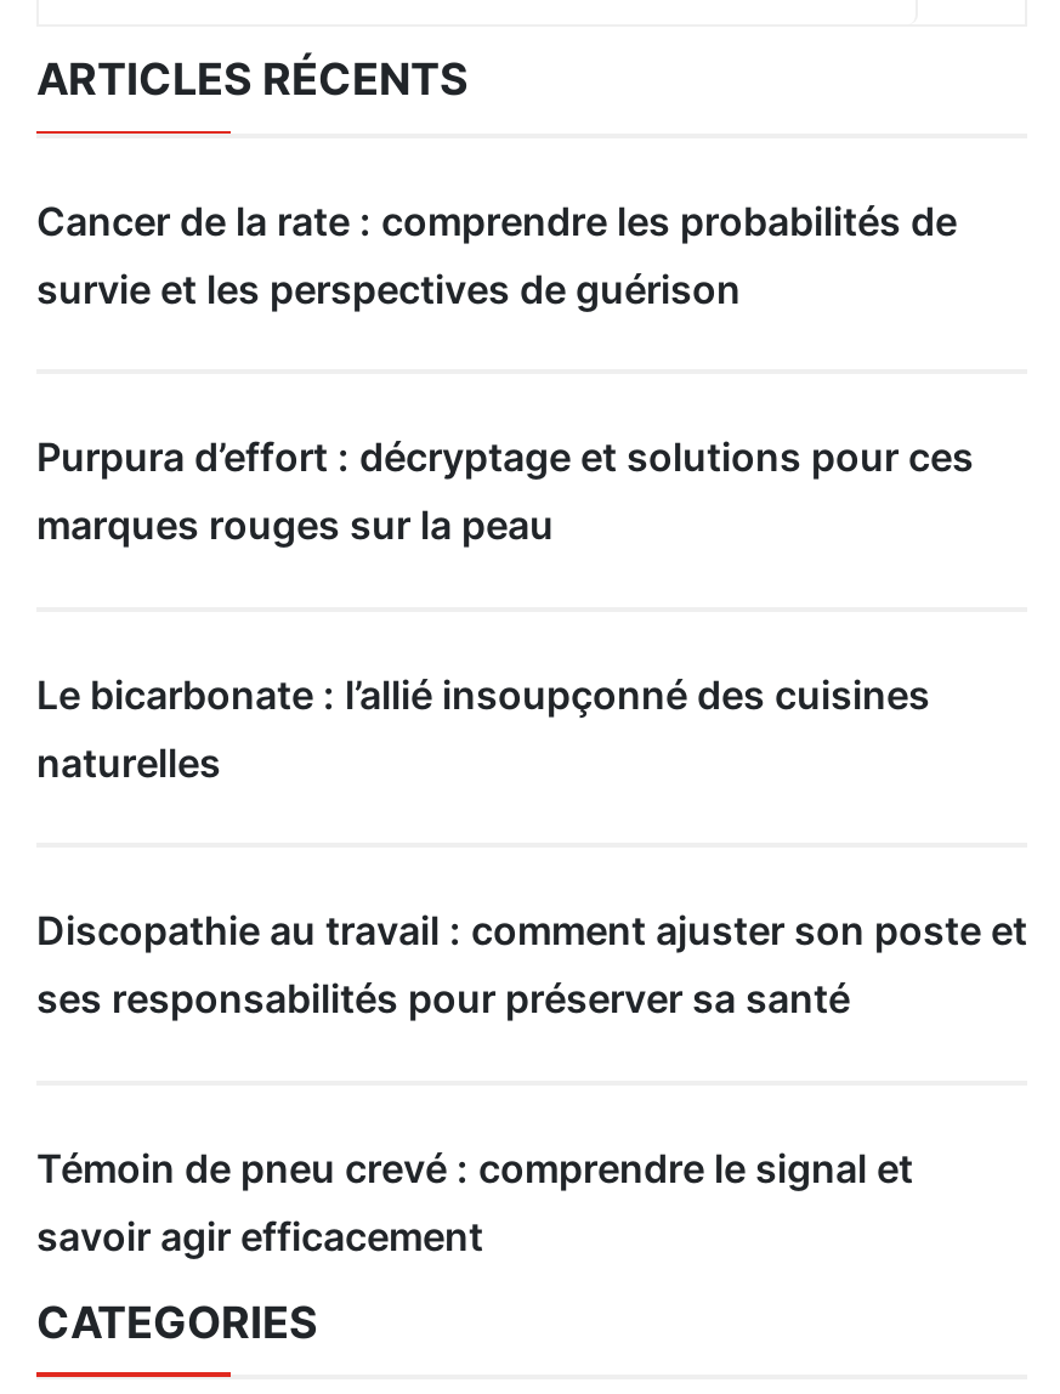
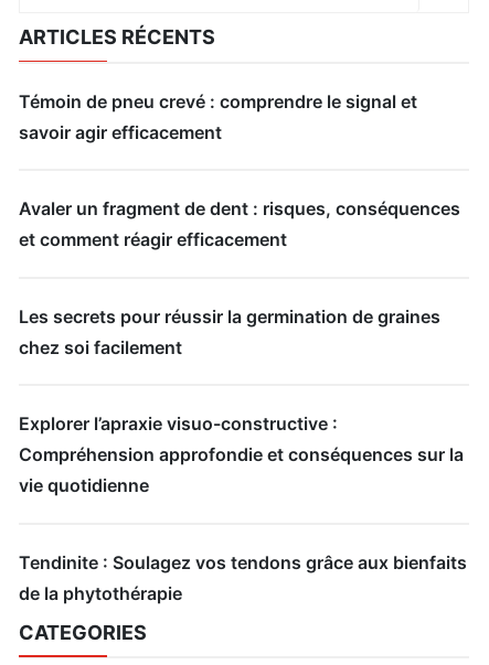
- Cancer de la rate : comprendre les probabilités de
- survie et les perspectives de guérison
- Purpura d’effort : décryptage et solutions pour ces
- marques rouges sur la peau
- Le bicarbonate : l’allié insoupçonné des cuisines
- naturelles
- Discopathie au travail : comment ajuster son poste et
- ses responsabilités pour préserver sa santé

moved up: Témoin de pneu crevé : comprendre le signal et | savoir agir efficacement

+ Avaler un fragment de dent : risques, conséquences
+ et comment réagir efficacement
+ Les secrets pour réussir la germination de graines
+ chez soi facilement
+ Explorer l’apraxie visuo-constructive :
+ Compréhension approfondie et conséquences sur la
+ vie quotidienne
+ Tendinite : Soulagez vos tendons grâce aux bienfaits
+ de la phytothérapie
